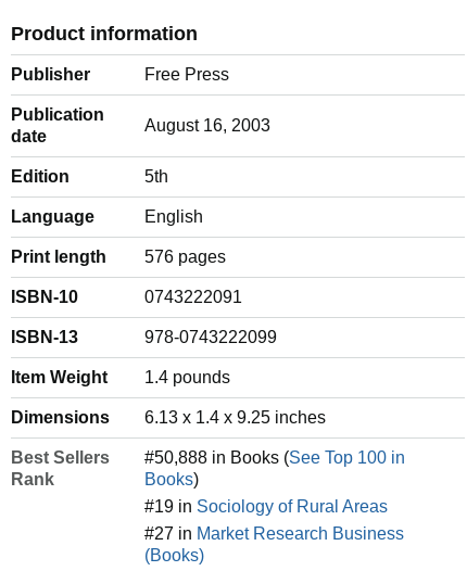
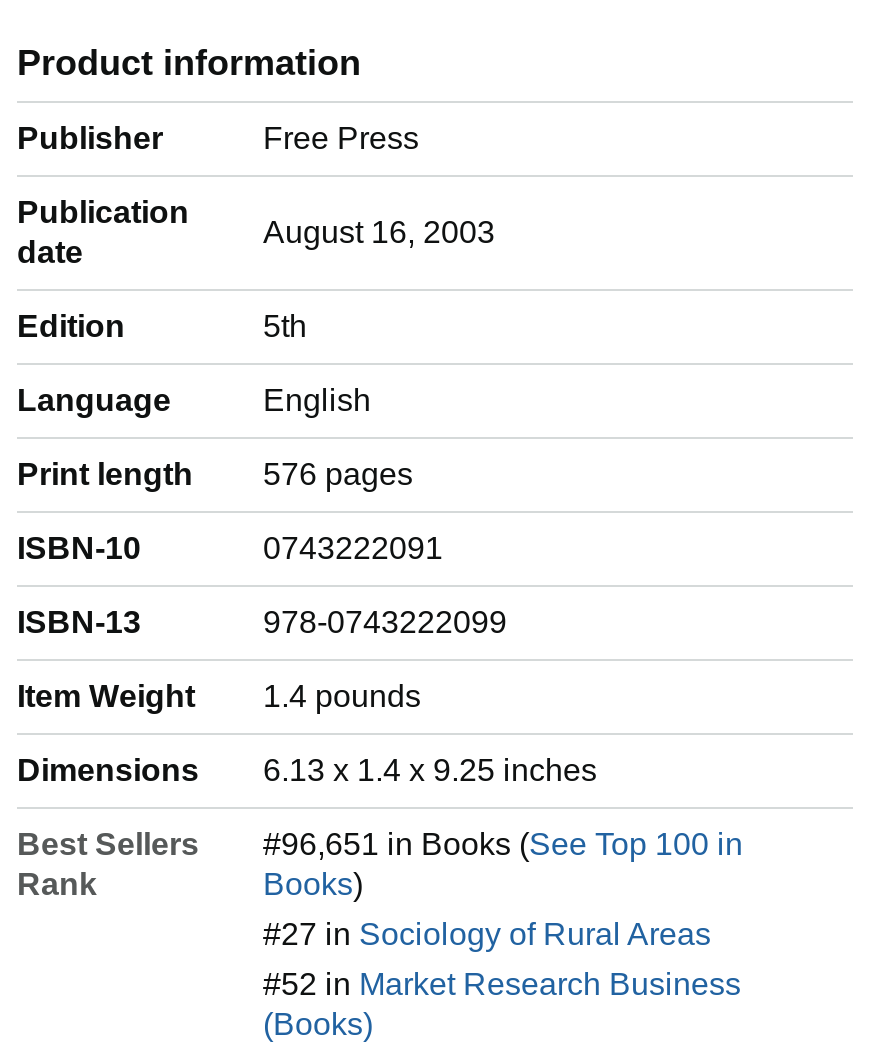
- #50,888 in Books (See Top 100 in
+ #96,651 in Books (See Top 100 in

- #19 in Sociology of Rural Areas
+ #27 in Sociology of Rural Areas

- #27 in Market Research Business
+ #52 in Market Research Business
